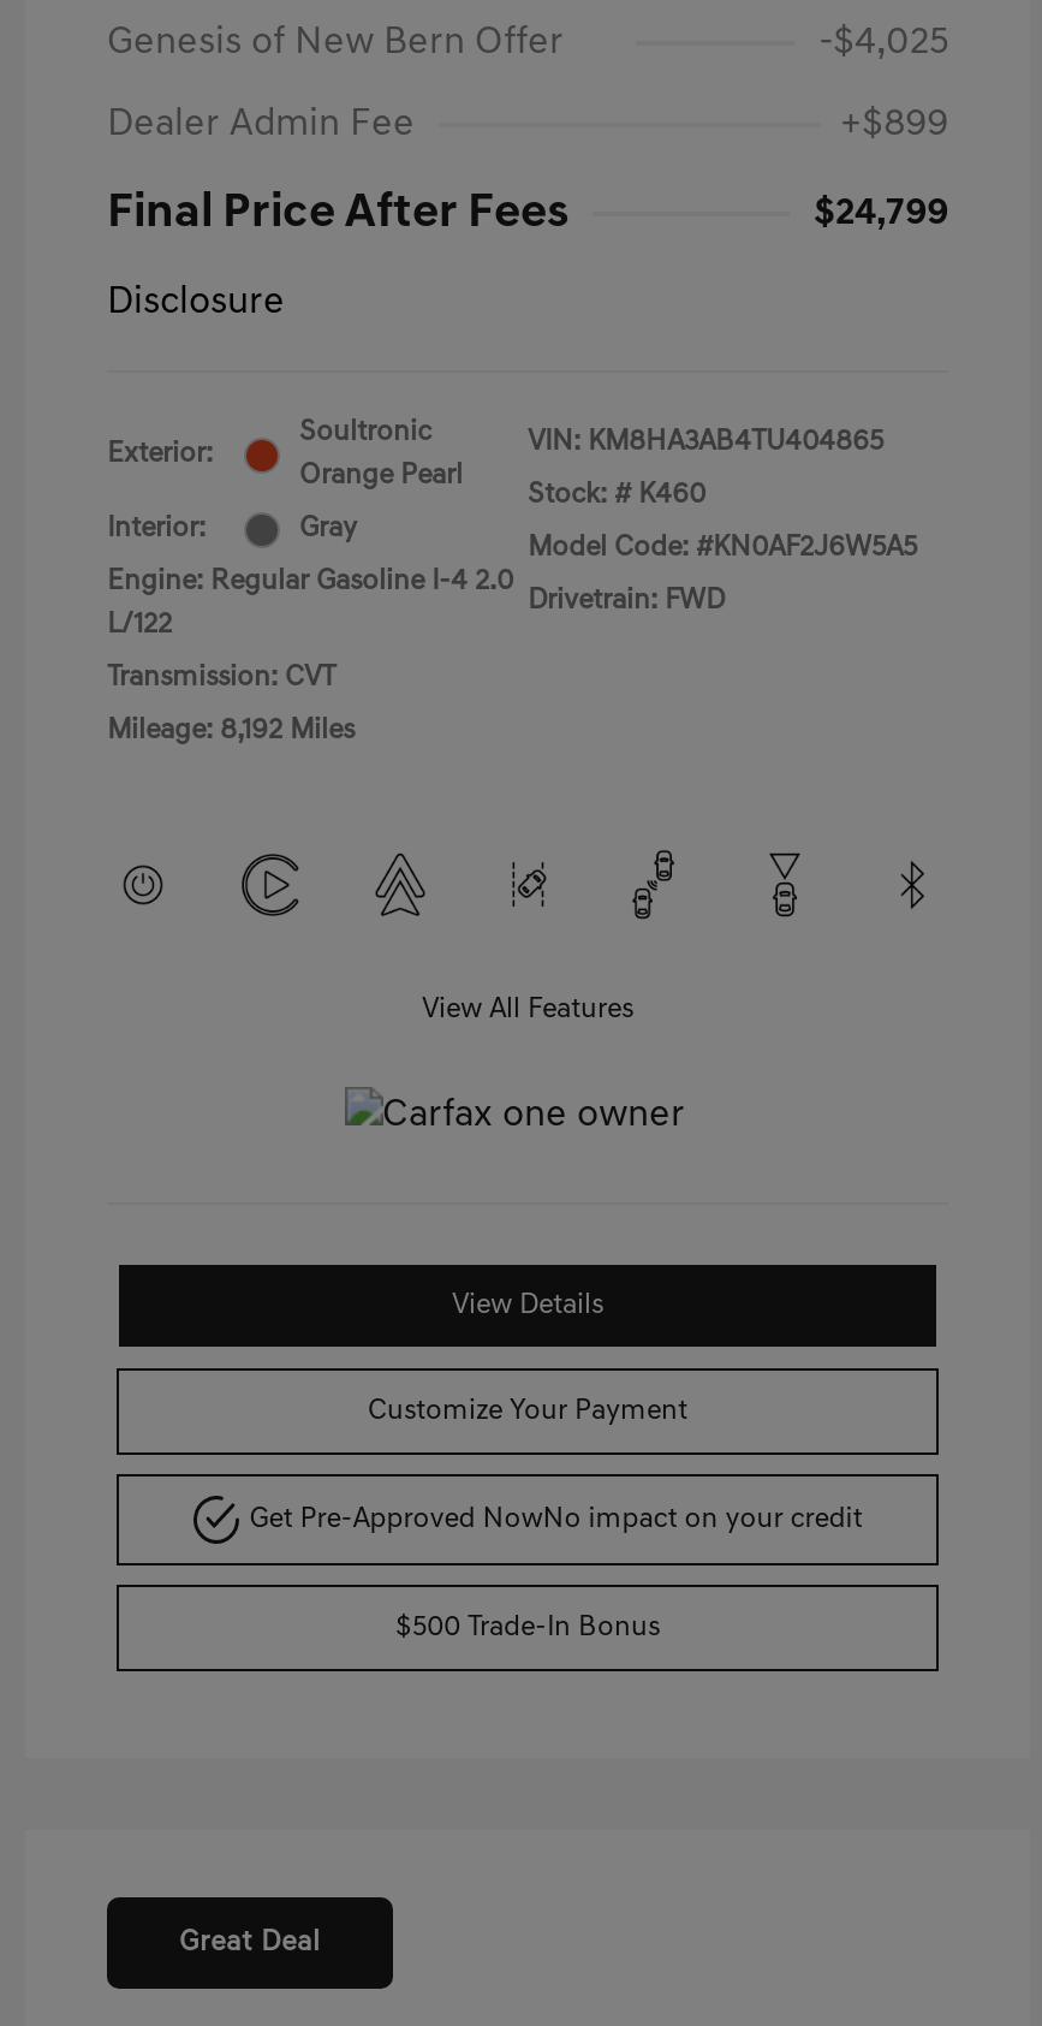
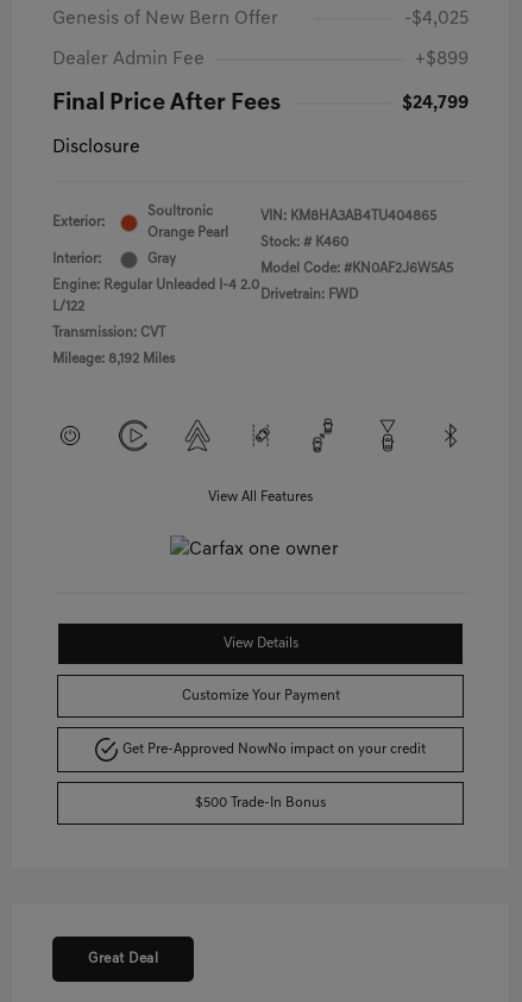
- Engine: Regular Gasoline I-4 2.0
+ Engine: Regular Unleaded I-4 2.0
